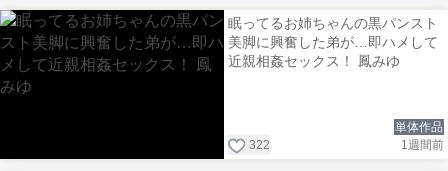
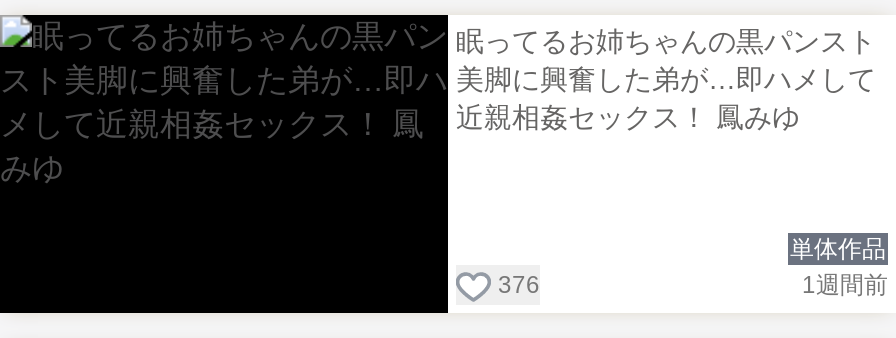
- 322
+ 376
